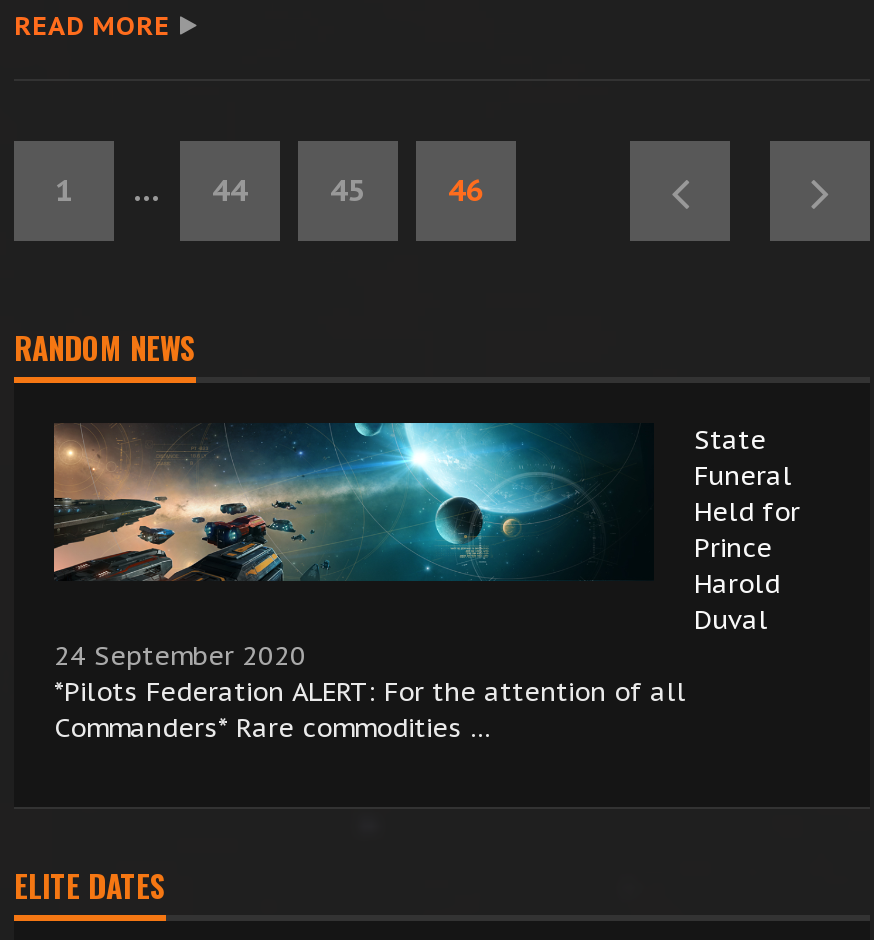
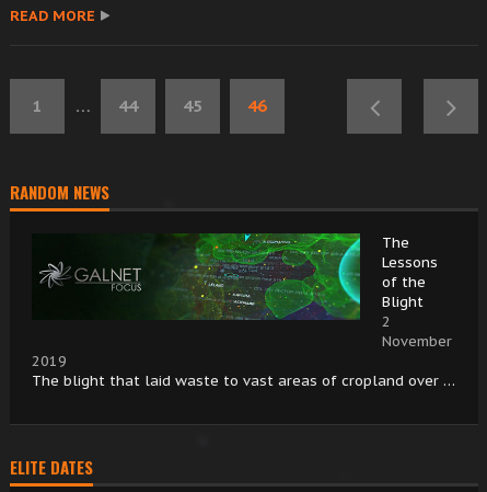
- [image]
- State
- Funeral
- Held for
- Prince
- Harold
- Duval
- 24 September 2020
- *Pilots Federation ALERT: For the attention of all
- Commanders* Rare commodities …
+ [image]
+ The
+ Lessons
+ of the
+ Blight
+ 2
+ November
+ 2019
+ The blight that laid waste to vast areas of cropland over …
